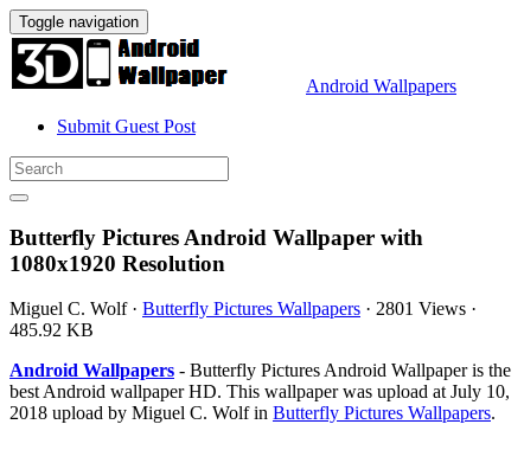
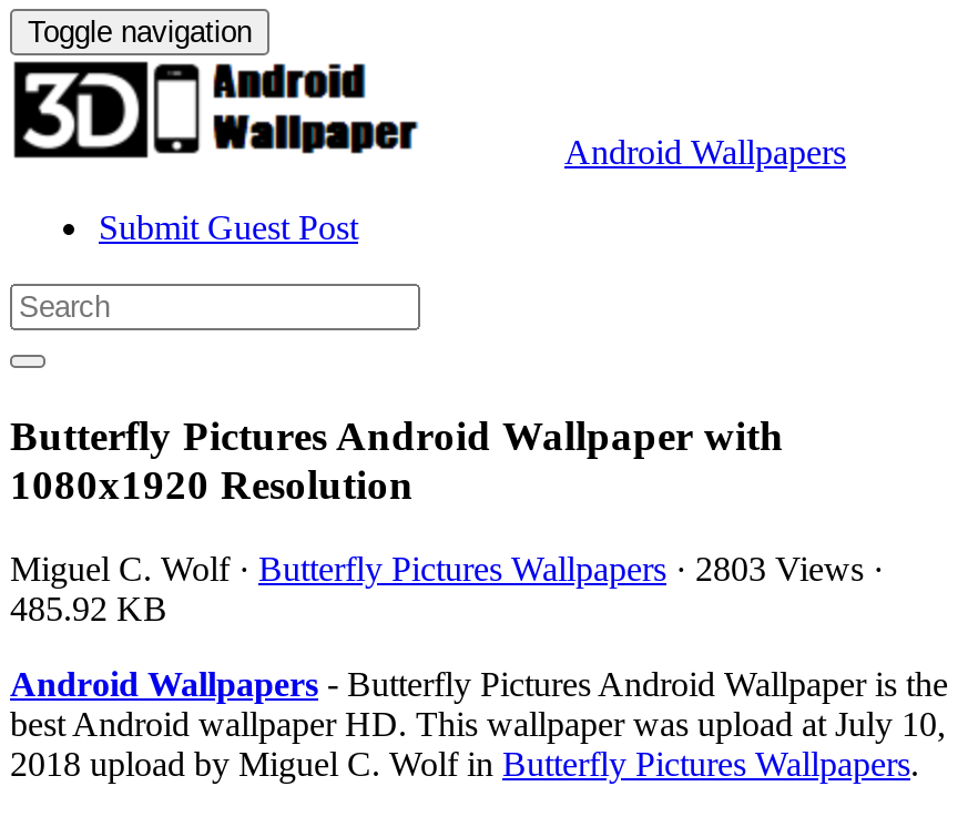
- Miguel C. Wolf · Butterfly Pictures Wallpapers · 2801 Views ·
+ Miguel C. Wolf · Butterfly Pictures Wallpapers · 2803 Views ·
